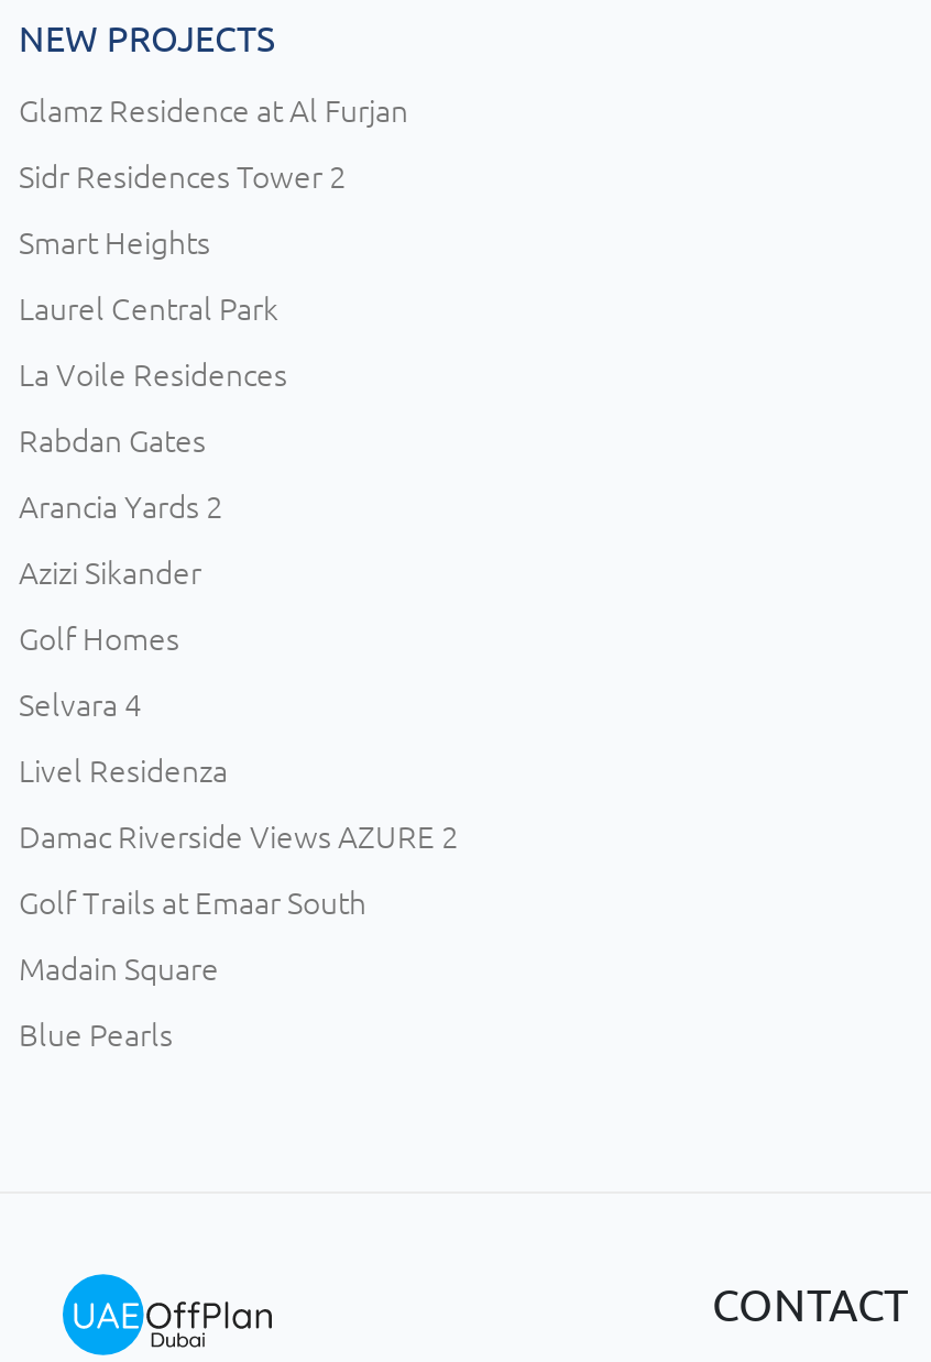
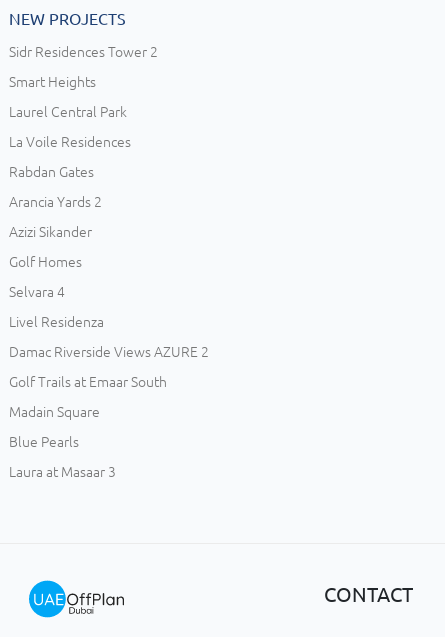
- Glamz Residence at Al Furjan

moved up: Sidr Residences Tower 2 | Smart Heights | Laurel Central Park | ... | Madain Square | Blue Pearls

+ Laura at Masaar 3
